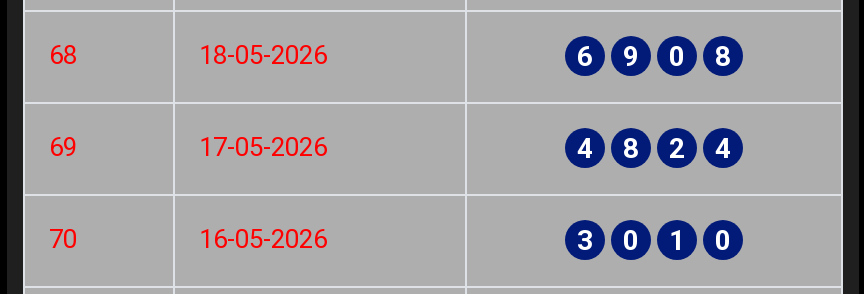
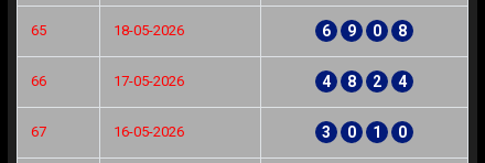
- 68
+ 65

- 69
+ 66

- 70
+ 67
